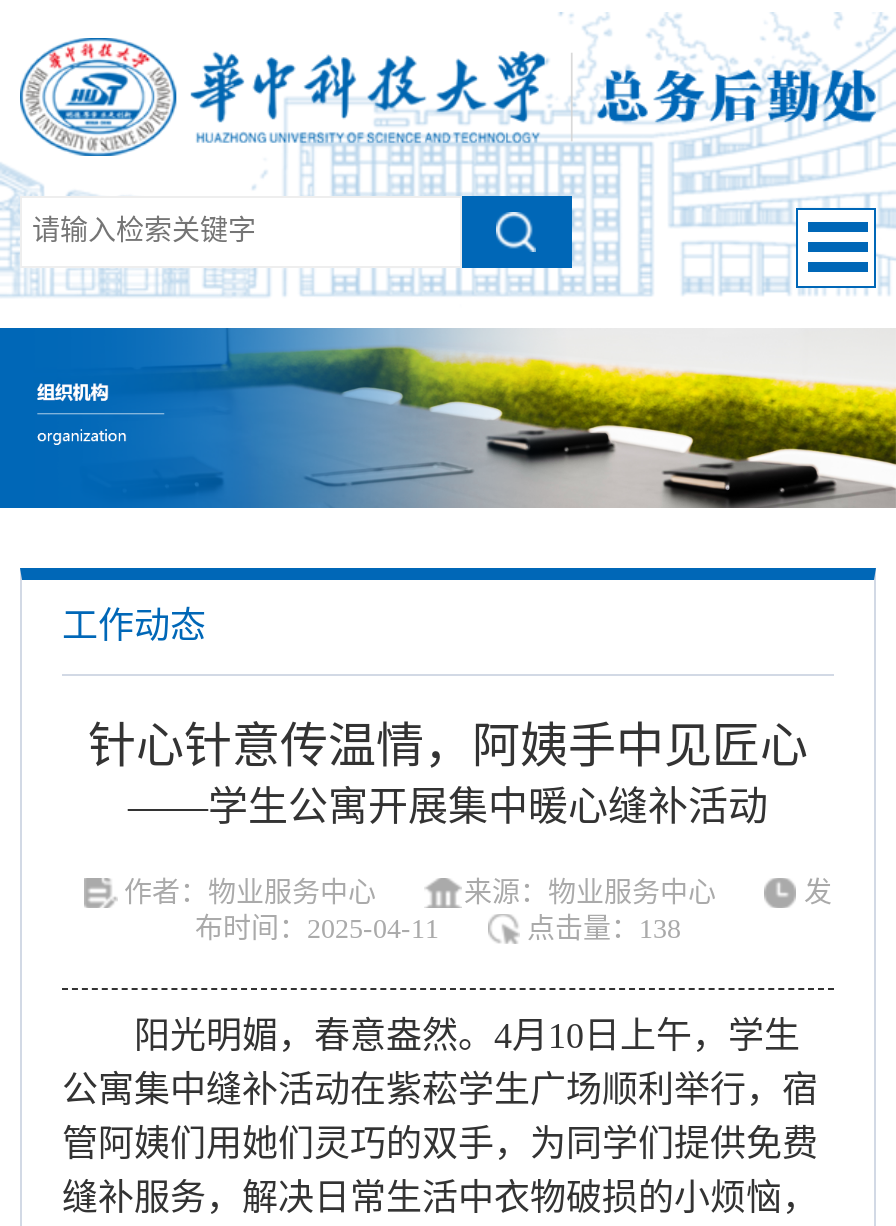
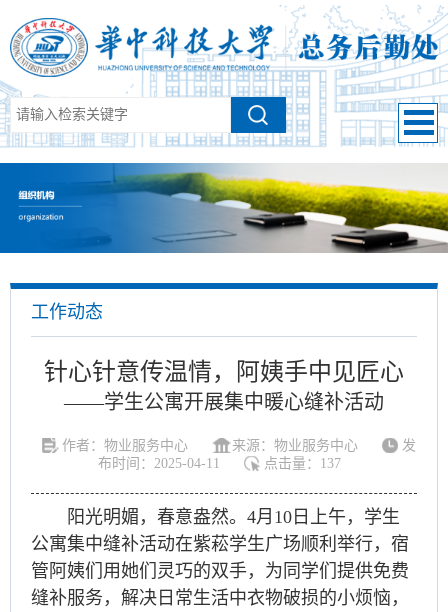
- 点击量：138
+ 点击量：137
